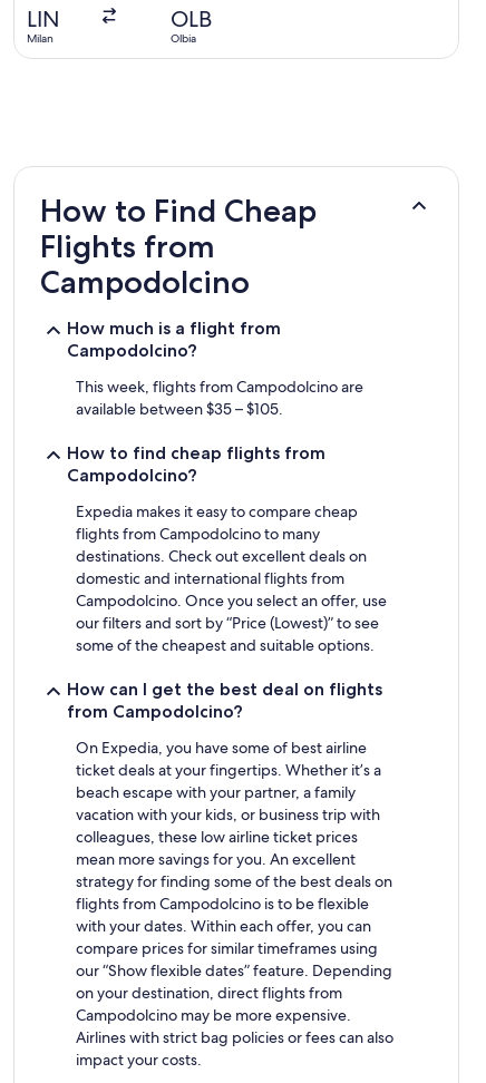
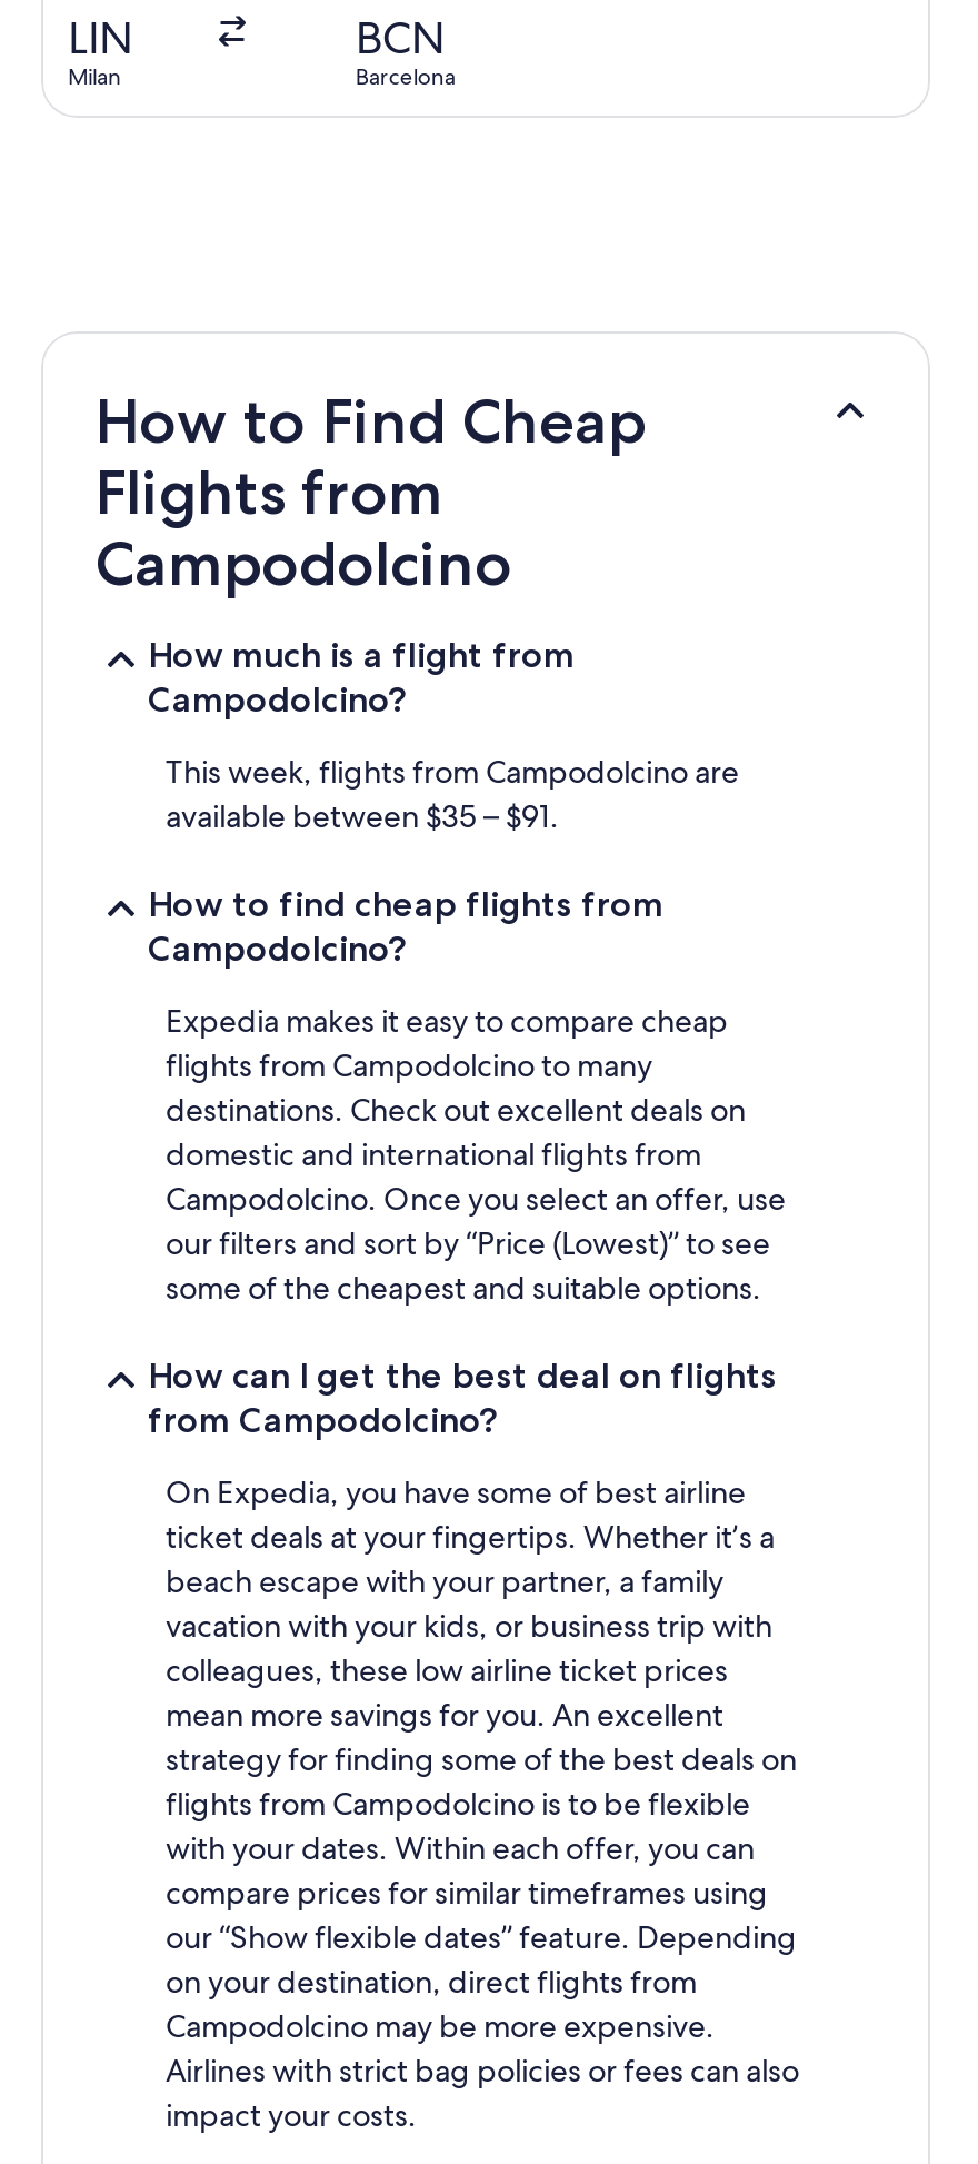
- OLB
- Olbia
+ BCN
+ Barcelona

- available between $35 – $105.
+ available between $35 – $91.
